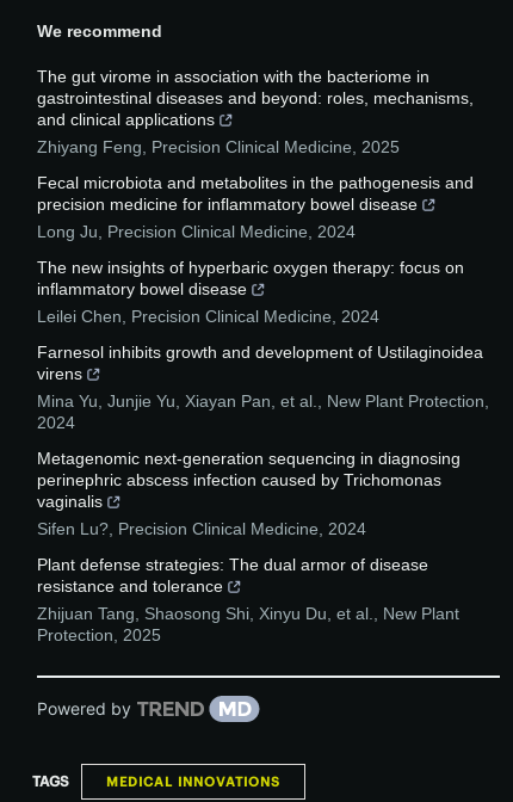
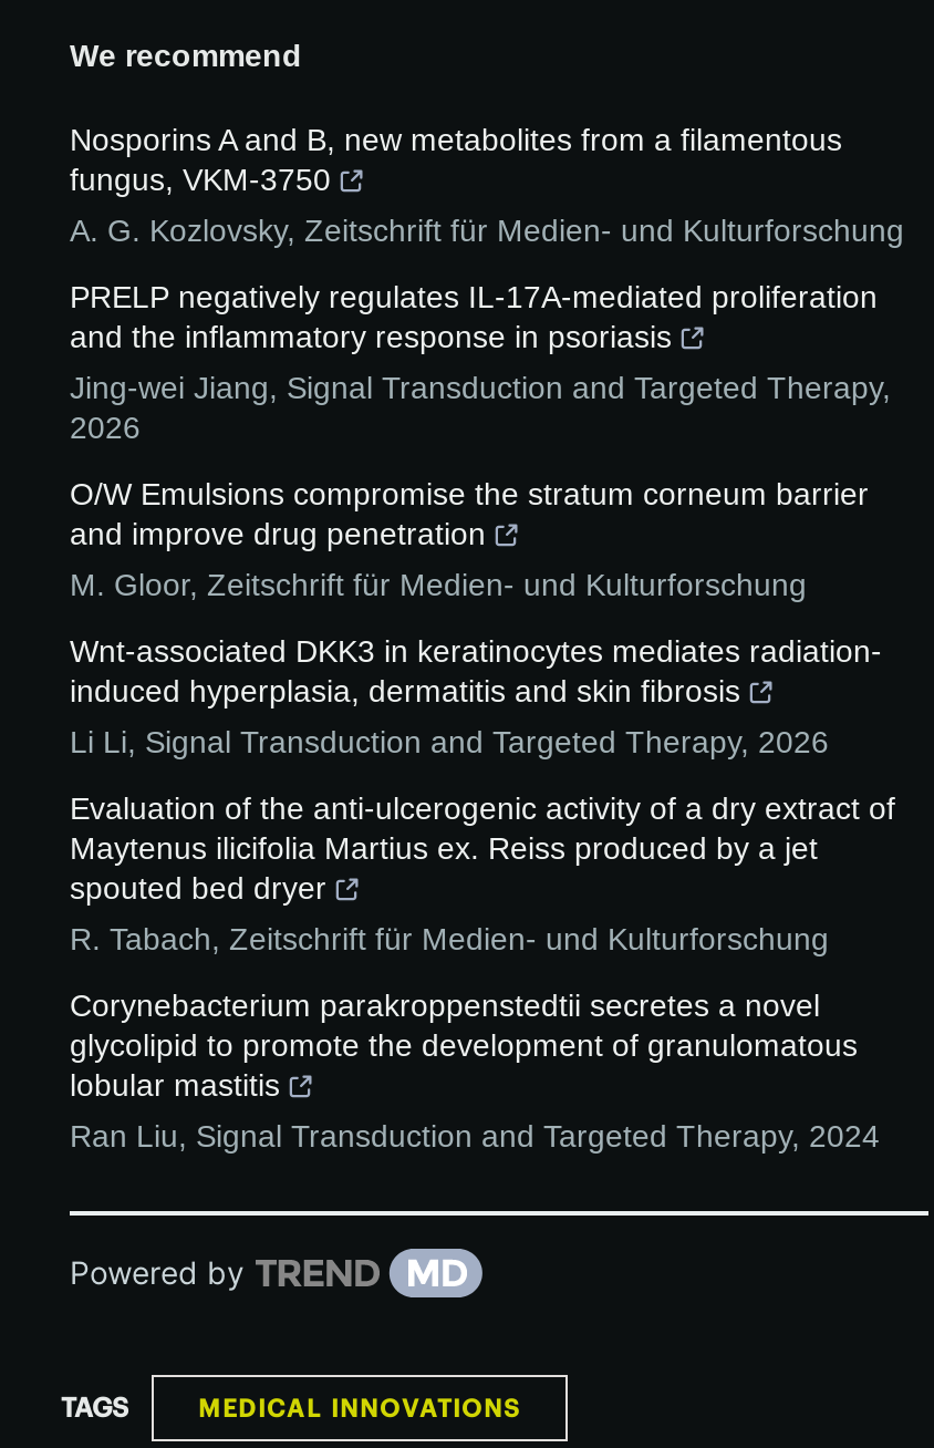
- The gut virome in association with the bacteriome in
- gastrointestinal diseases and beyond: roles, mechanisms,
- and clinical applications
- Zhiyang Feng, Precision Clinical Medicine, 2025
+ Nosporins A and B, new metabolites from a filamentous
+ fungus, VKM-3750
+ A. G. Kozlovsky, Zeitschrift für Medien- und Kulturforschung

- Fecal microbiota and metabolites in the pathogenesis and
- precision medicine for inflammatory bowel disease
- Long Ju, Precision Clinical Medicine, 2024
+ PRELP negatively regulates IL-17A-mediated proliferation
+ and the inflammatory response in psoriasis
+ Jing-wei Jiang, Signal Transduction and Targeted Therapy,
+ 2026

- The new insights of hyperbaric oxygen therapy: focus on
- inflammatory bowel disease
- Leilei Chen, Precision Clinical Medicine, 2024
+ O/W Emulsions compromise the stratum corneum barrier
+ and improve drug penetration
+ M. Gloor, Zeitschrift für Medien- und Kulturforschung

- Farnesol inhibits growth and development of Ustilaginoidea
- virens
- Mina Yu, Junjie Yu, Xiayan Pan, et al., New Plant Protection,
- 2024
+ Wnt-associated DKK3 in keratinocytes mediates radiation-
+ induced hyperplasia, dermatitis and skin fibrosis
+ Li Li, Signal Transduction and Targeted Therapy, 2026

- Metagenomic next-generation sequencing in diagnosing
- perinephric abscess infection caused by Trichomonas
- vaginalis
- Sifen Lu?, Precision Clinical Medicine, 2024
+ Evaluation of the anti-ulcerogenic activity of a dry extract of
+ Maytenus ilicifolia Martius ex. Reiss produced by a jet
+ spouted bed dryer
+ R. Tabach, Zeitschrift für Medien- und Kulturforschung

- Plant defense strategies: The dual armor of disease
- resistance and tolerance
- Zhijuan Tang, Shaosong Shi, Xinyu Du, et al., New Plant
- Protection, 2025
+ Corynebacterium parakroppenstedtii secretes a novel
+ glycolipid to promote the development of granulomatous
+ lobular mastitis
+ Ran Liu, Signal Transduction and Targeted Therapy, 2024
